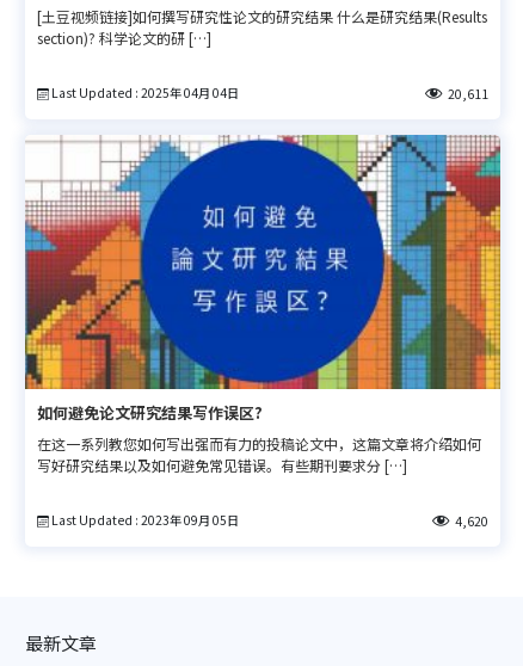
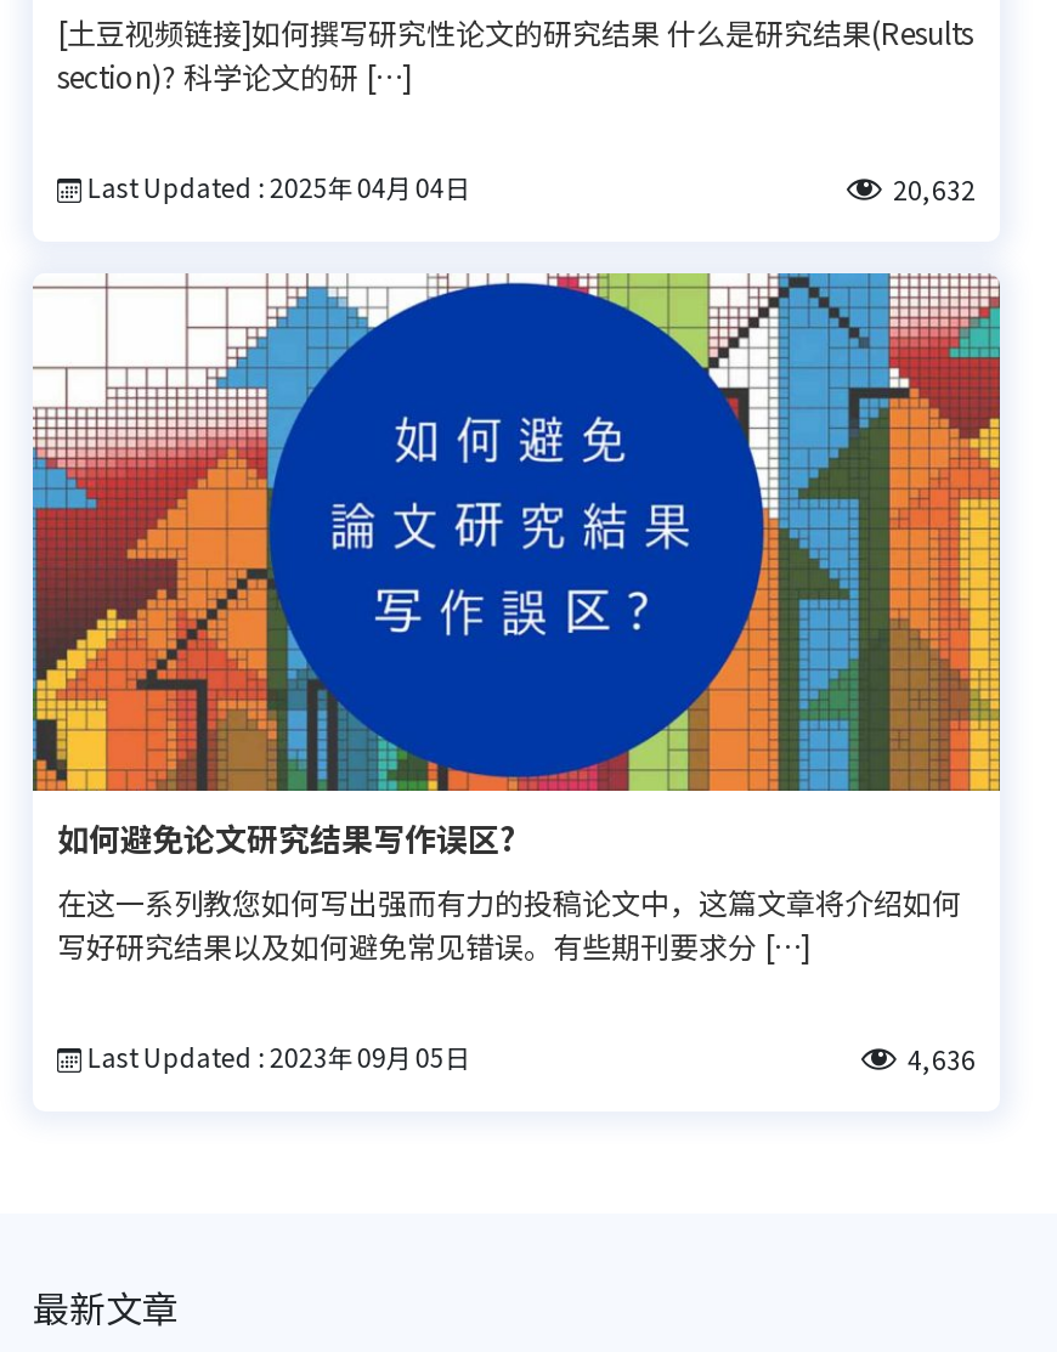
- 20,611
+ 20,632

- 4,620
+ 4,636
